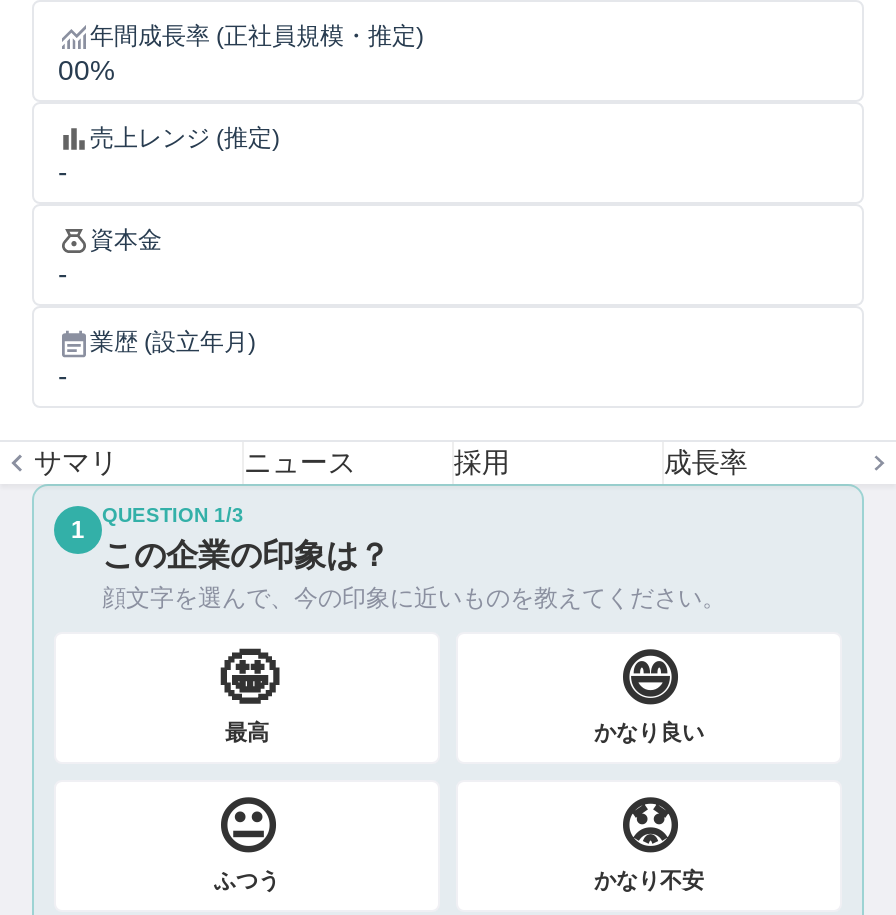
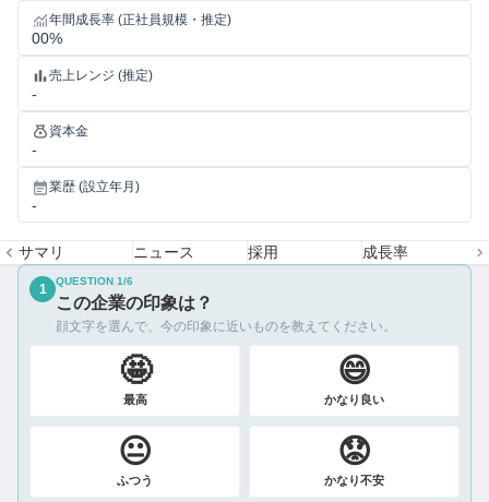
- QUESTION 1/3
+ QUESTION 1/6
